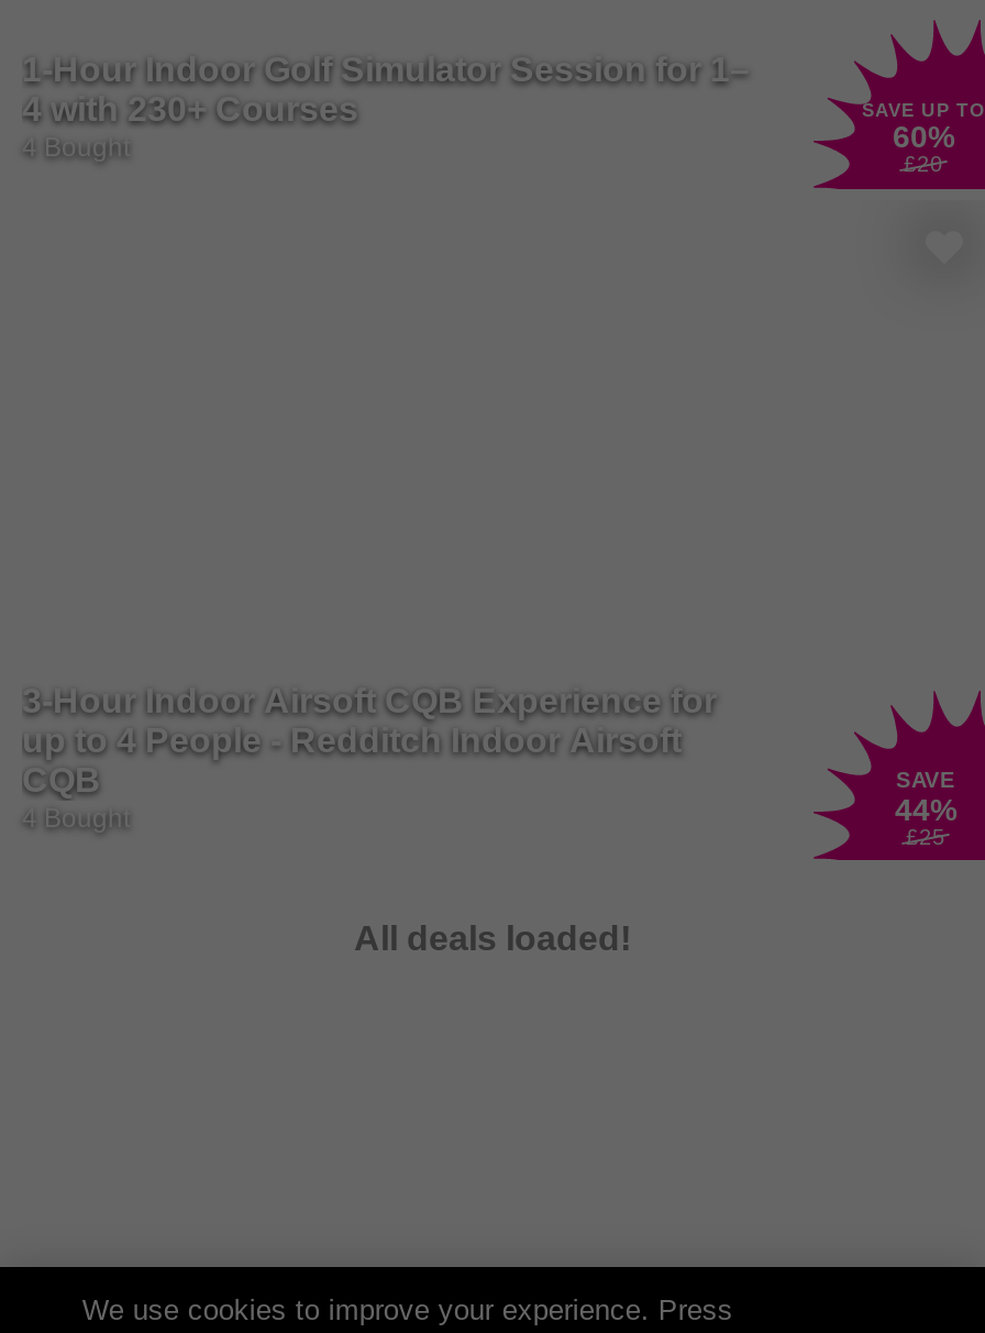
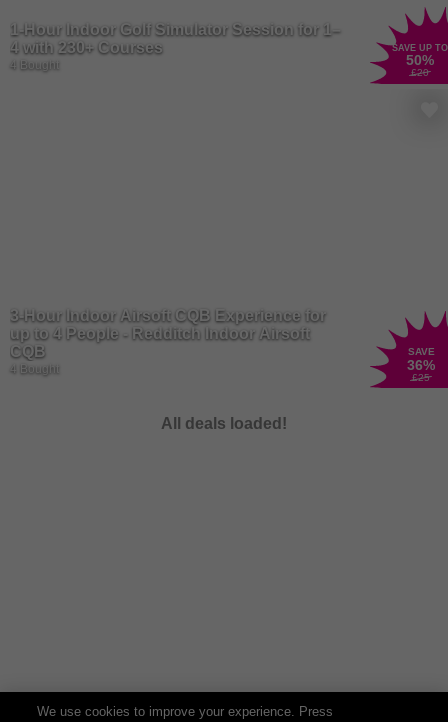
- 60%
+ 50%

- 44%
+ 36%
